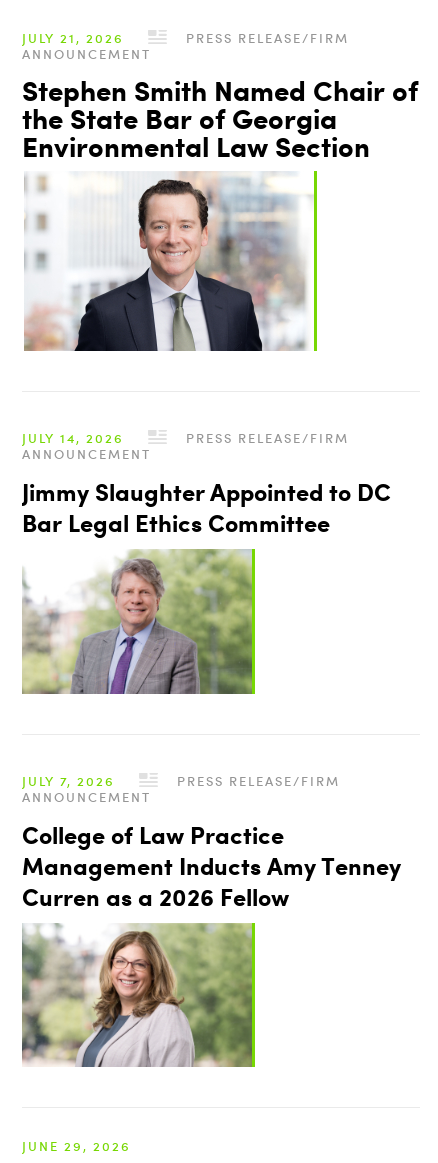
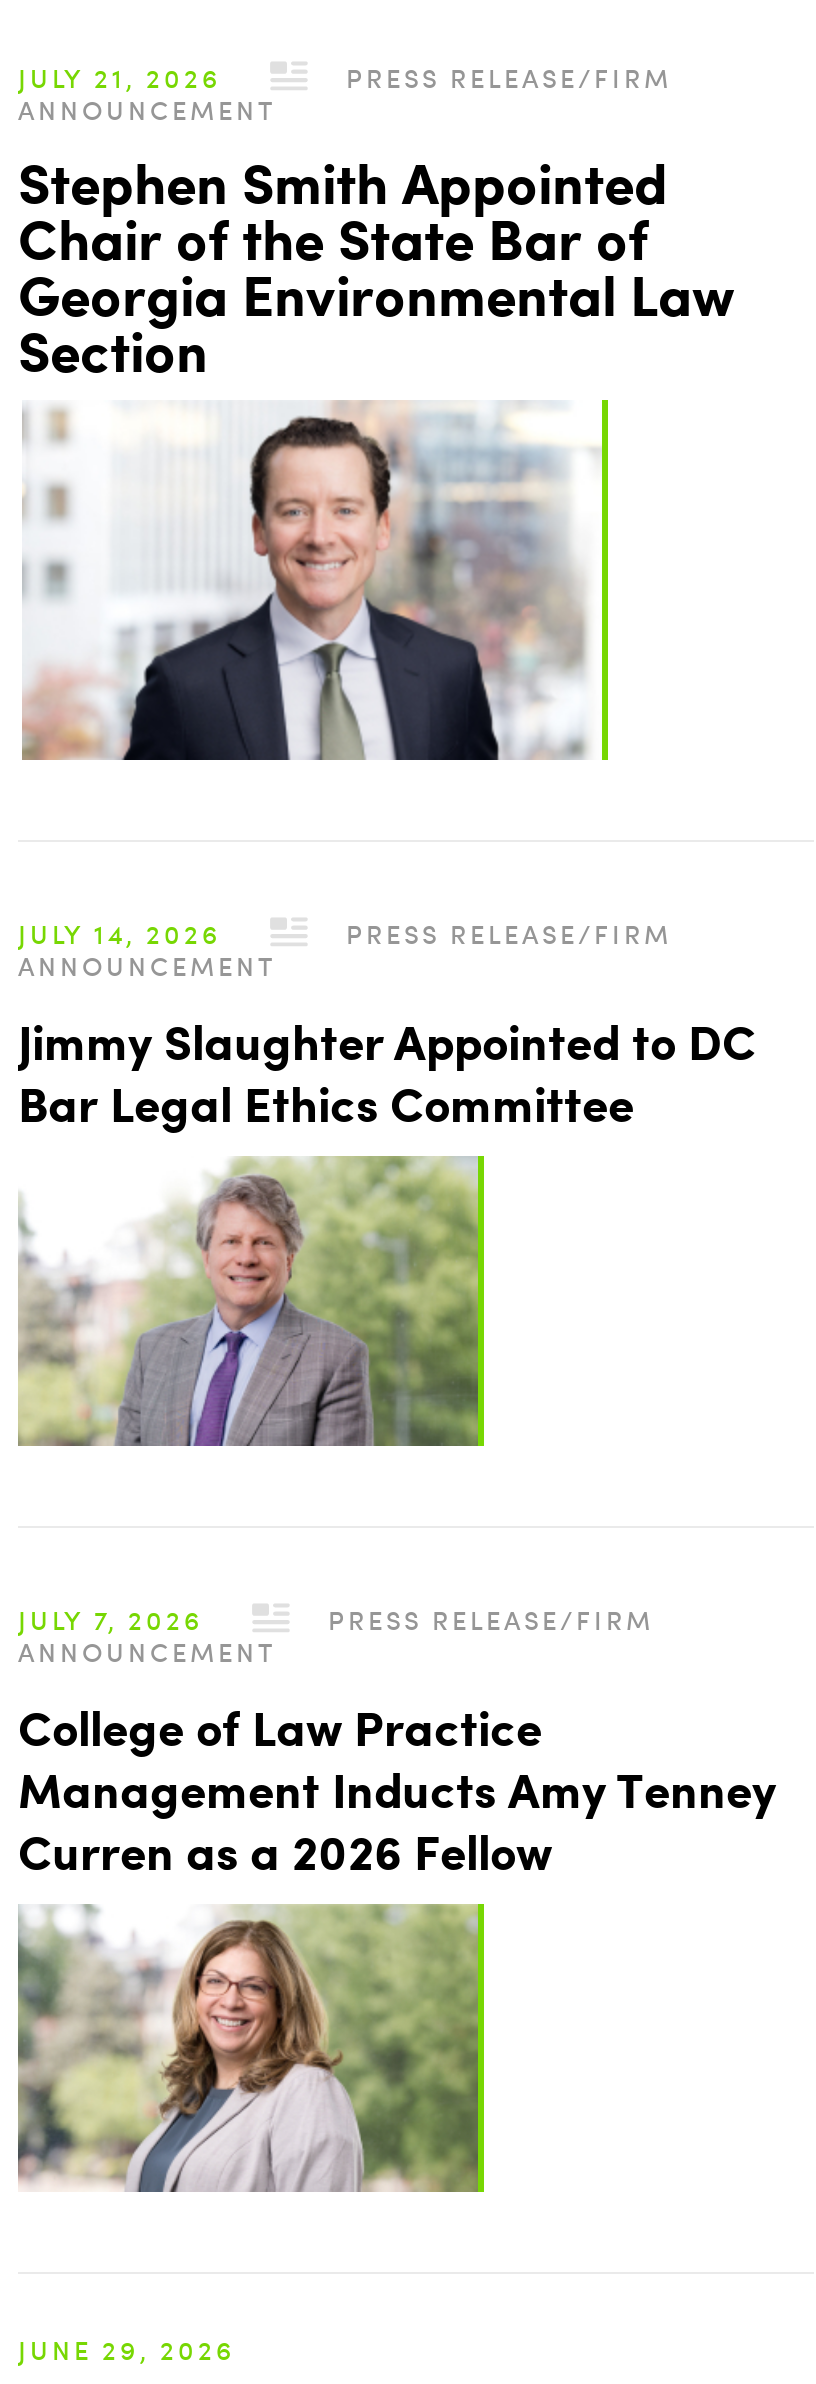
- Stephen Smith Named Chair of
- the State Bar of Georgia
- Environmental Law Section
+ Stephen Smith Appointed
+ Chair of the State Bar of
+ Georgia Environmental Law
+ Section
